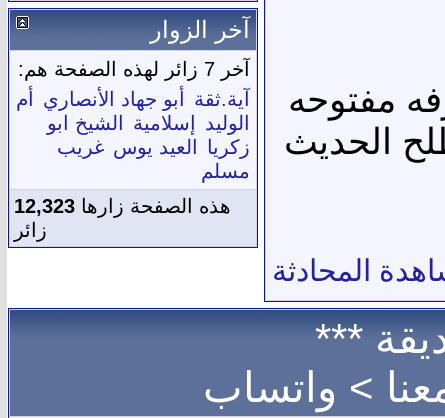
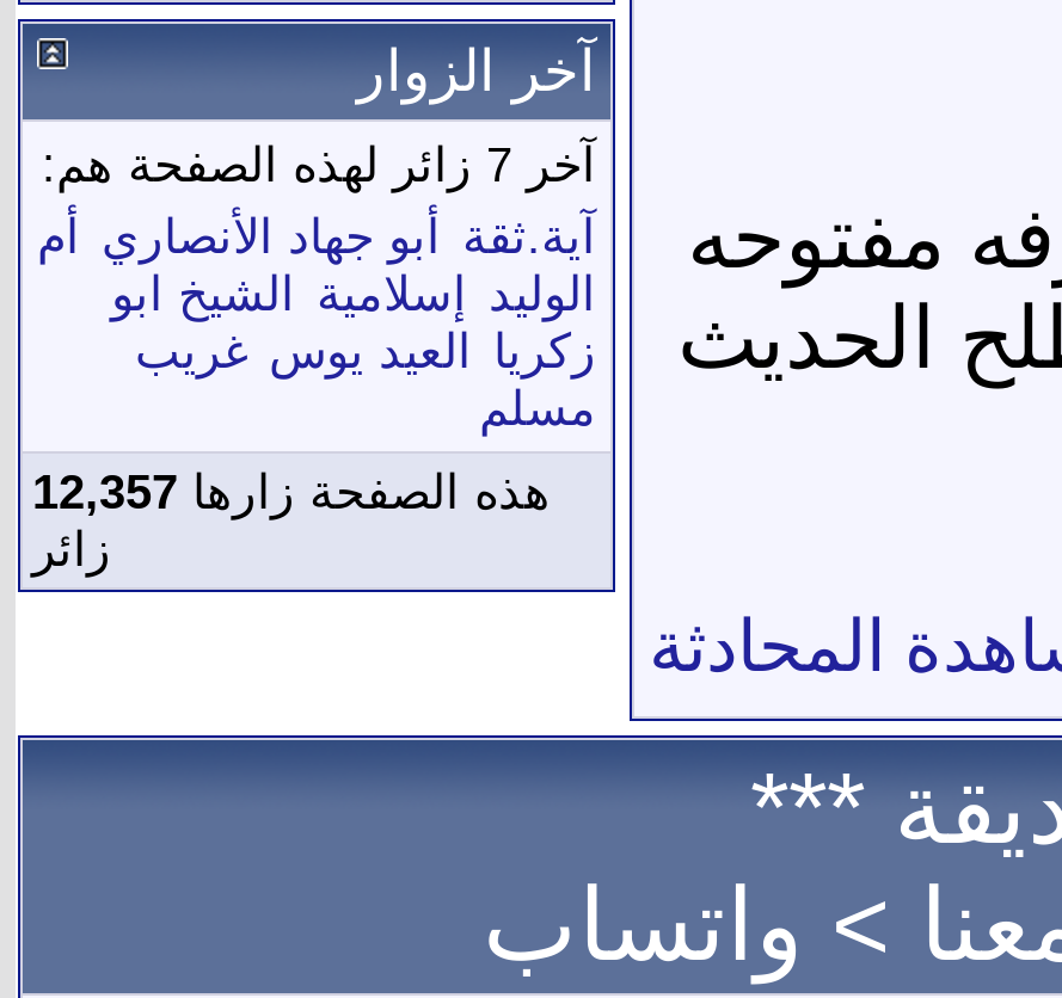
- هذه الصفحة زارها 12,323
+ هذه الصفحة زارها 12,357
